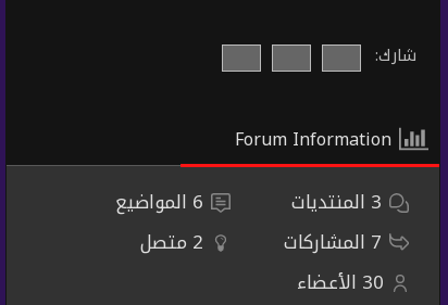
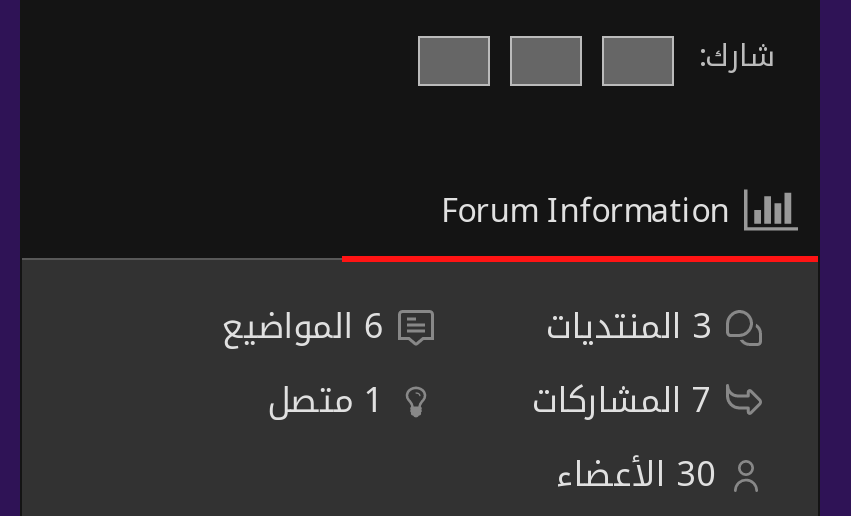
- 2 متصل
+ 1 متصل
